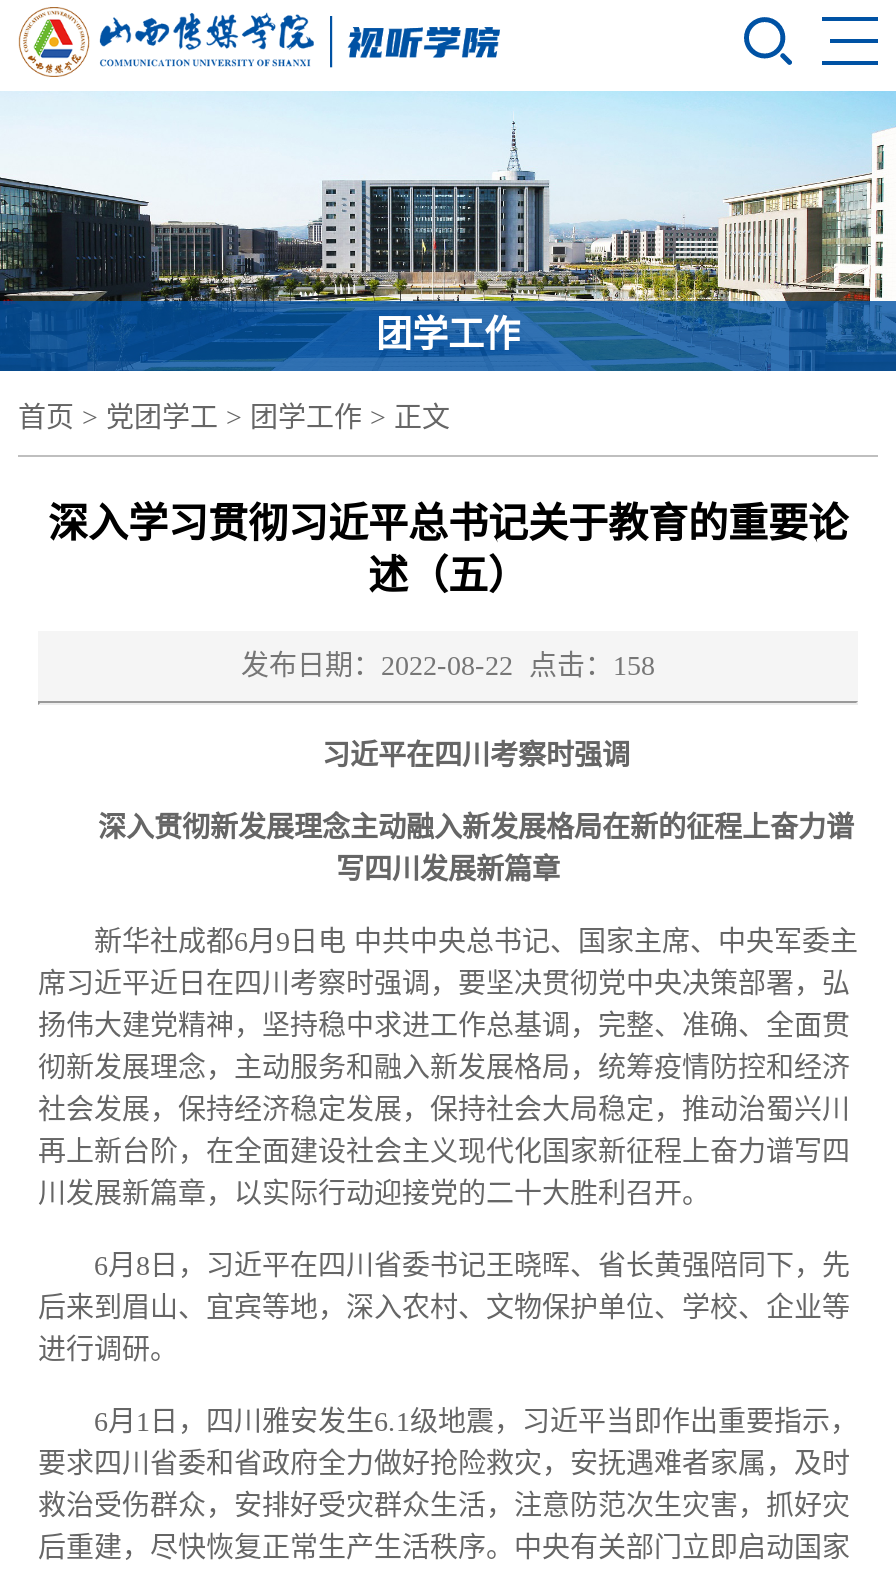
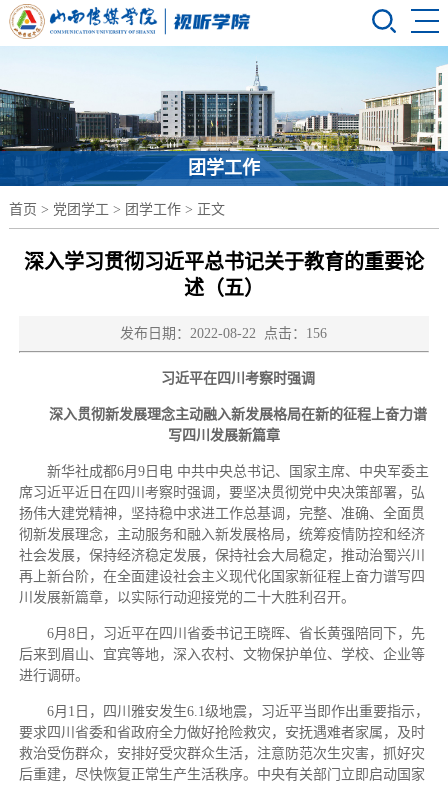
- 发布日期：2022-08-22 点击：158
+ 发布日期：2022-08-22 点击：156
